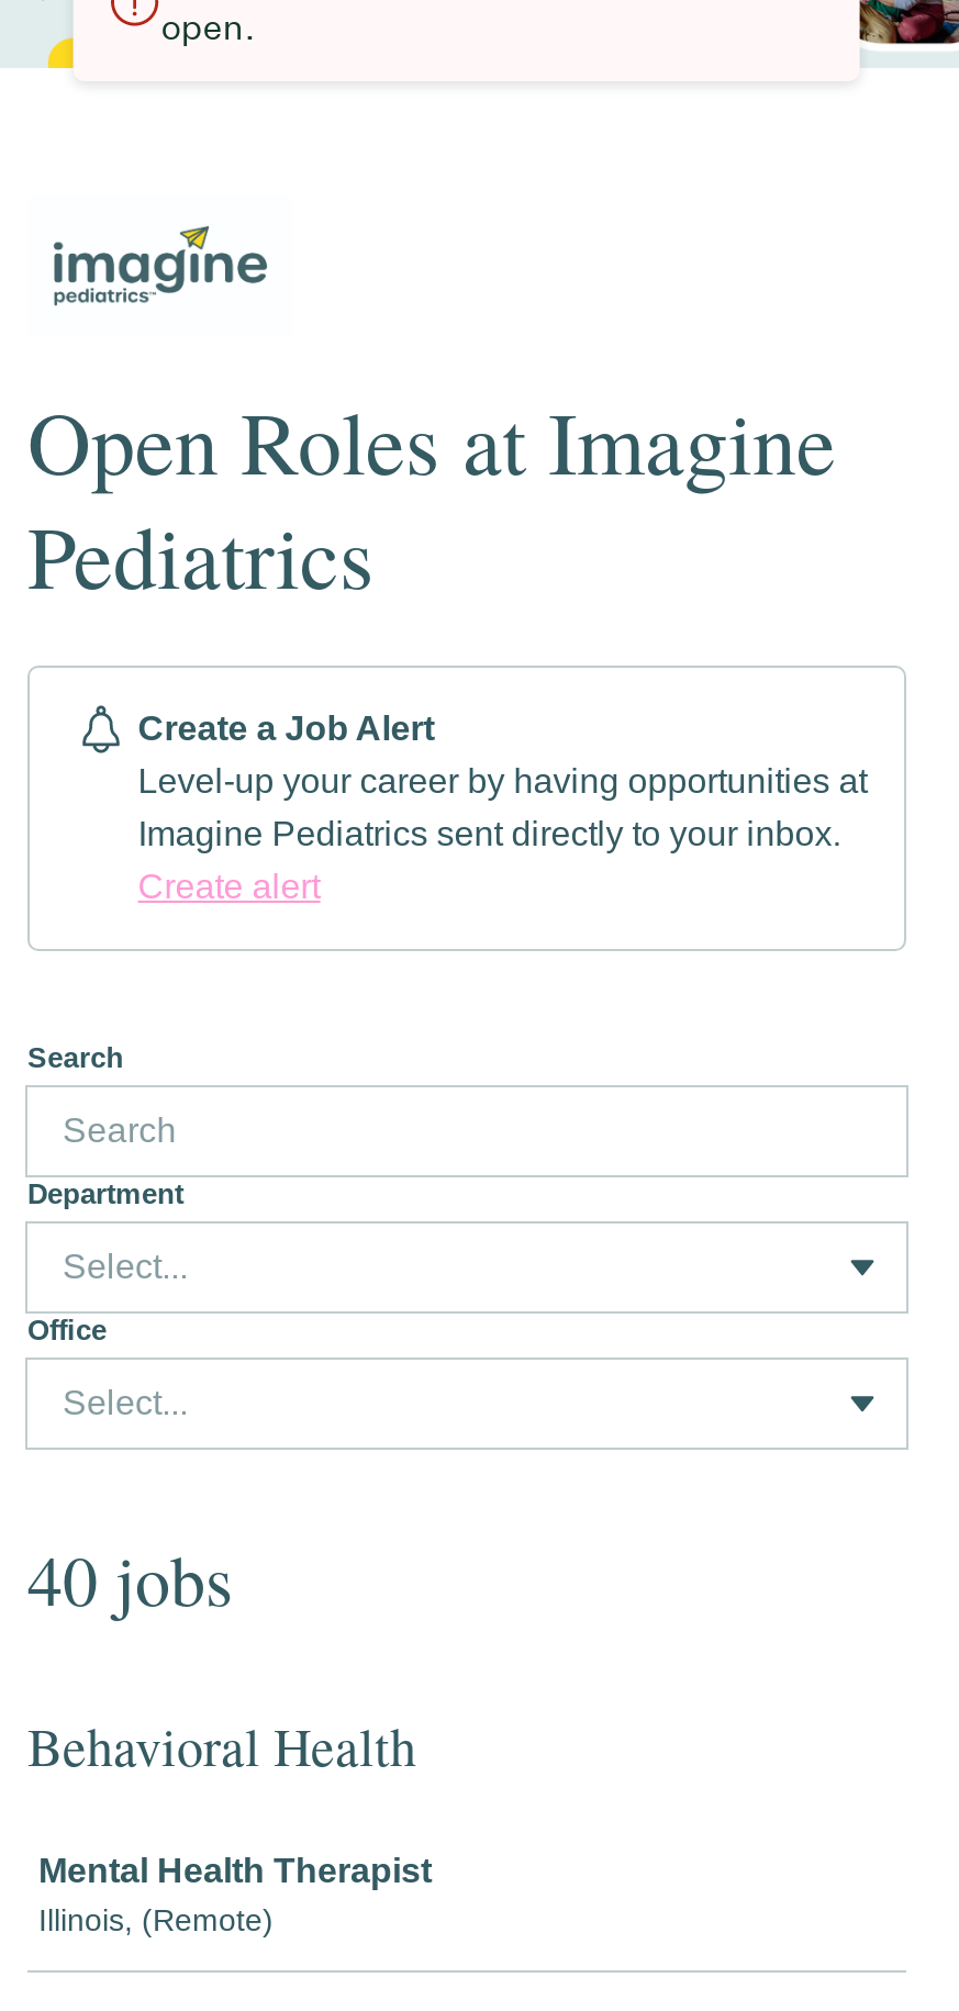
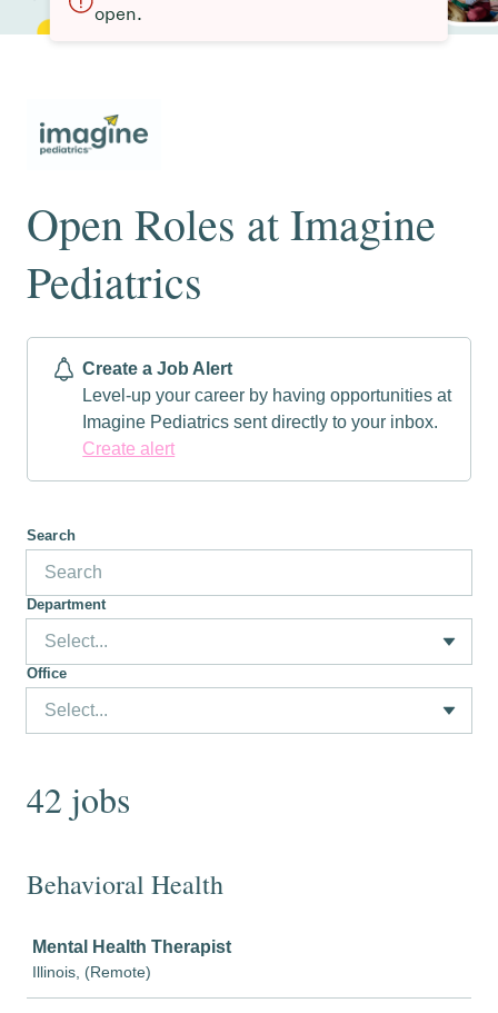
- 40 jobs
+ 42 jobs
